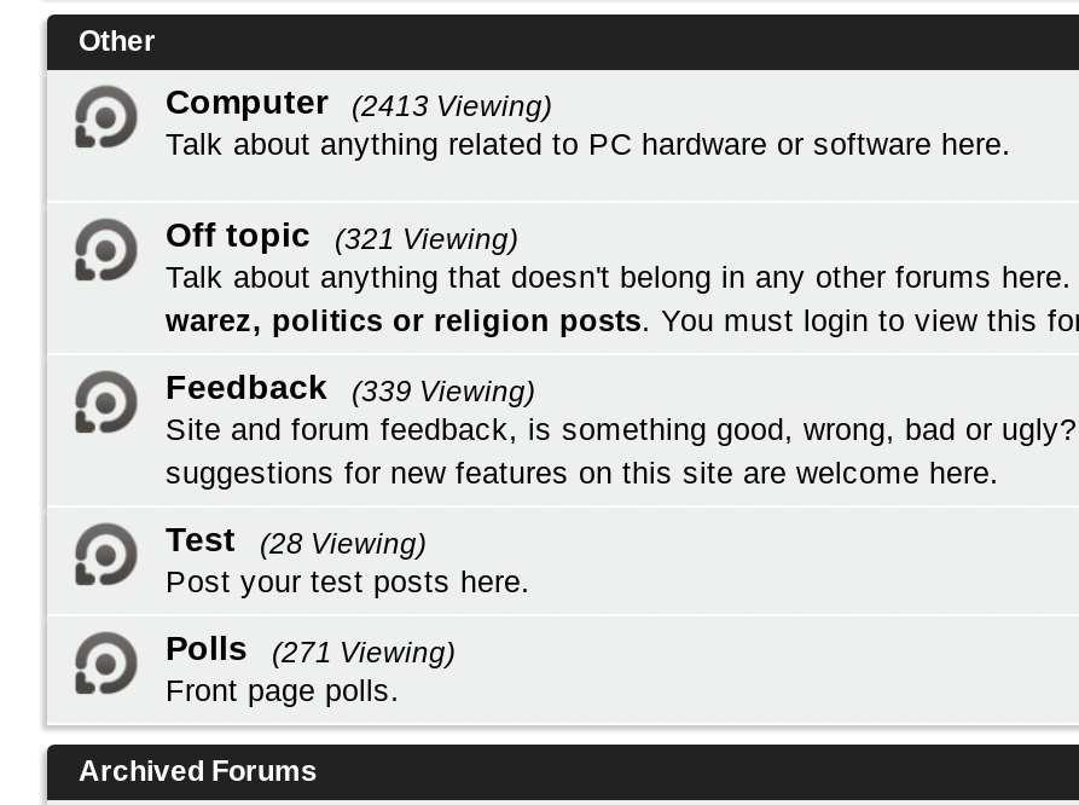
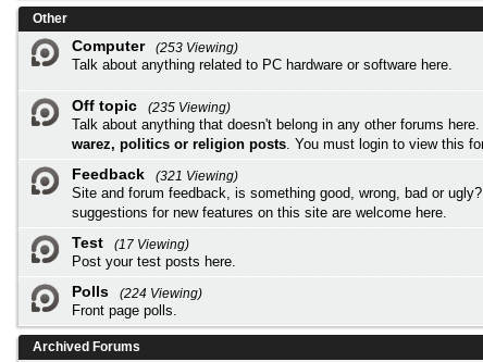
- Computer (2413 Viewing)
+ Computer (253 Viewing)

- Off topic (321 Viewing)
+ Off topic (235 Viewing)

- Feedback (339 Viewing)
+ Feedback (321 Viewing)

- Test (28 Viewing)
+ Test (17 Viewing)

- Polls (271 Viewing)
+ Polls (224 Viewing)
